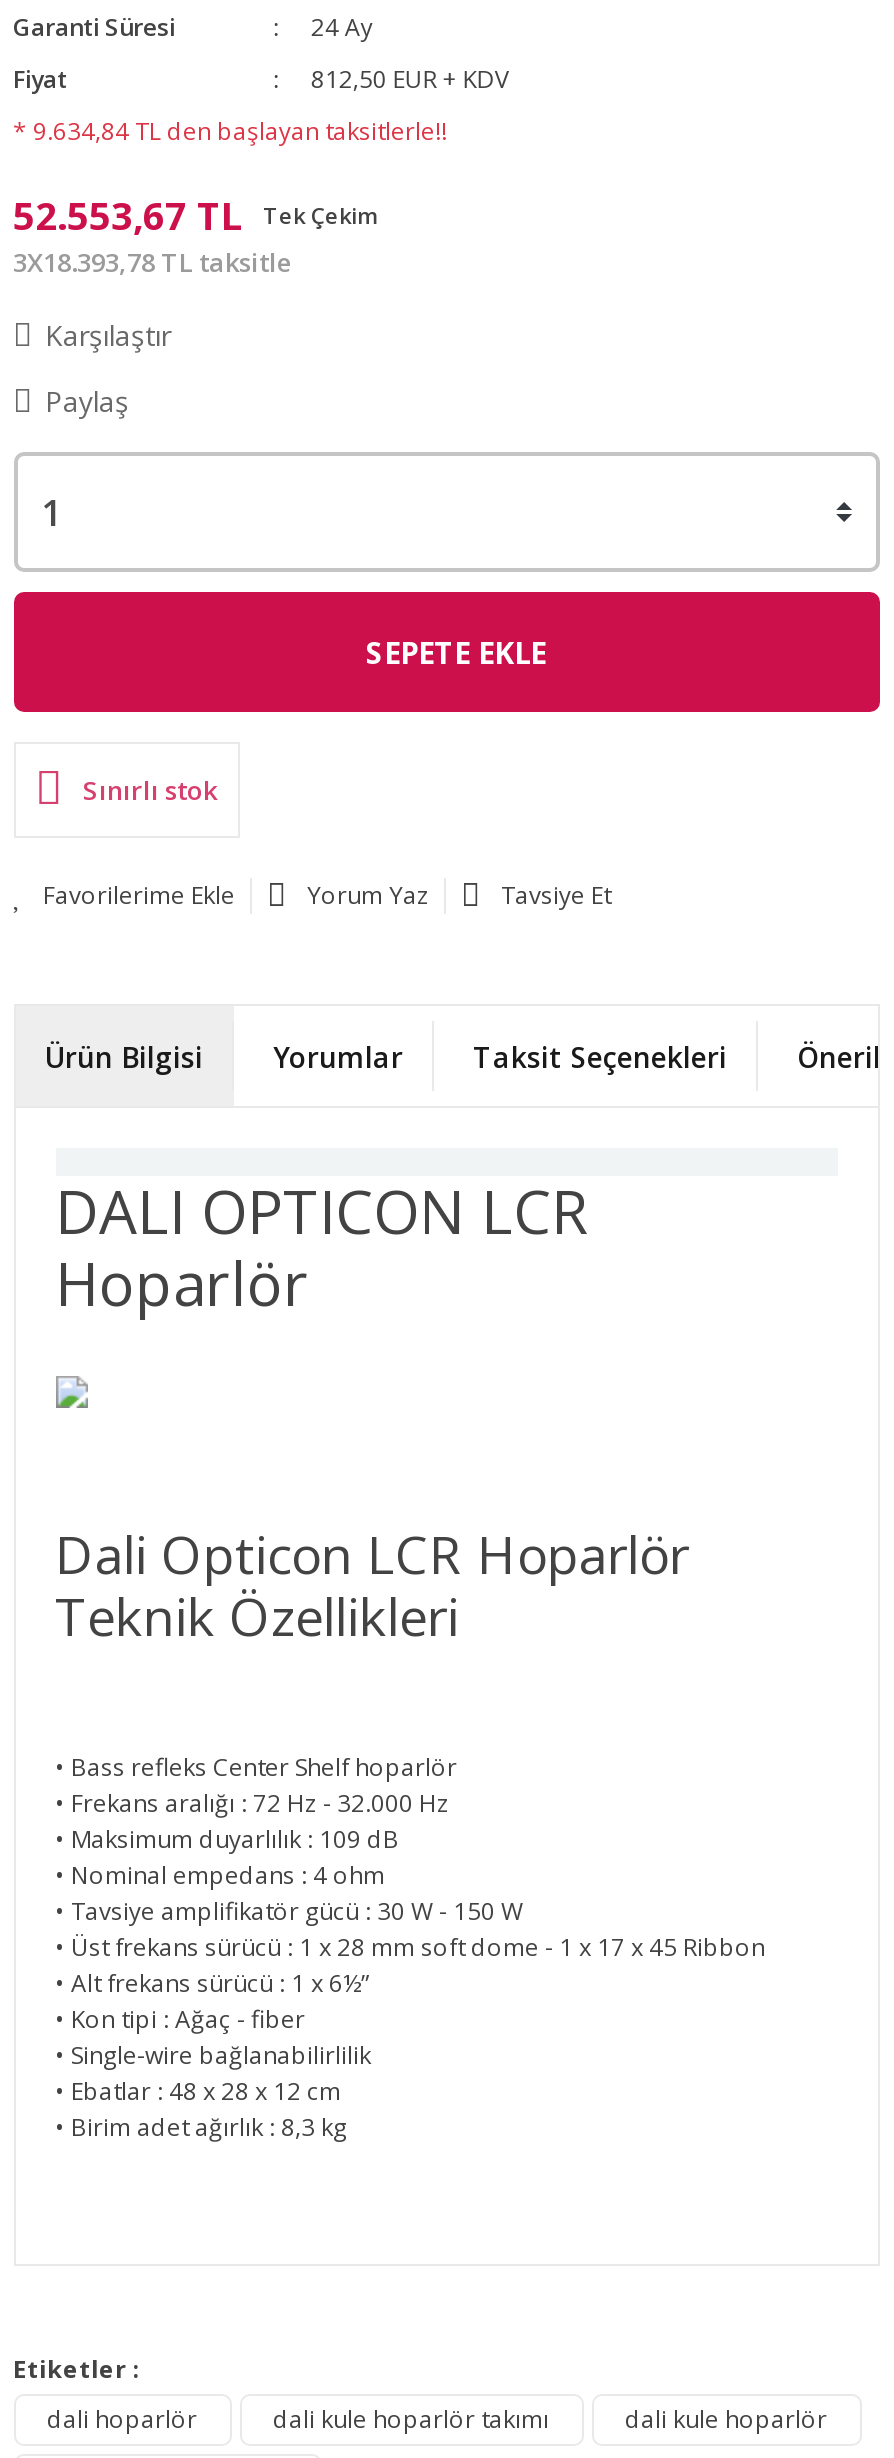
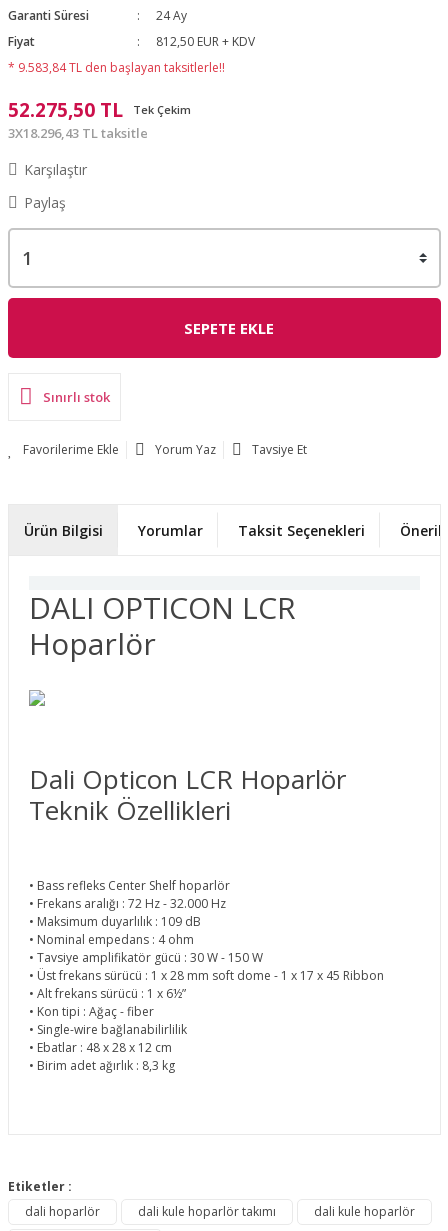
- * 9.634,84 TL den başlayan taksitlerle!!
+ * 9.583,84 TL den başlayan taksitlerle!!

- 52.553,67 TL Tek Çekim
+ 52.275,50 TL Tek Çekim

- 3X18.393,78 TL taksitle
+ 3X18.296,43 TL taksitle
